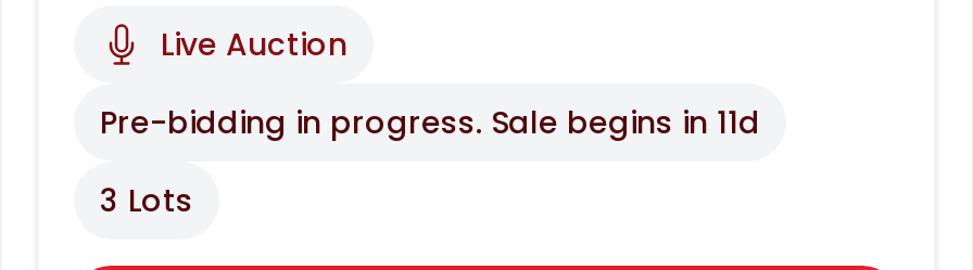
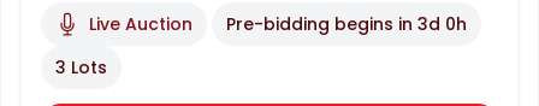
- Pre-bidding in progress. Sale begins in 11d
+ Pre-bidding begins in 3d 0h
